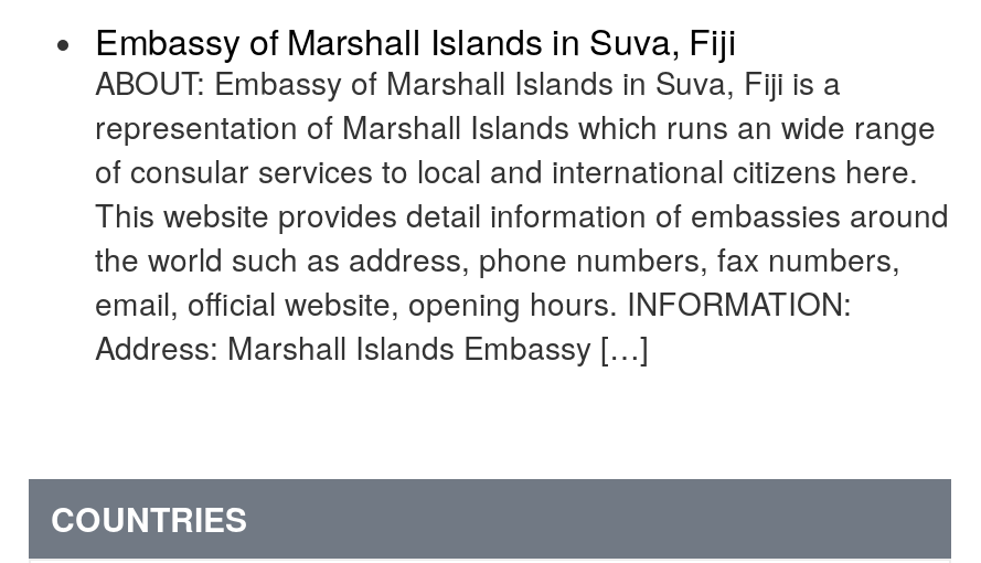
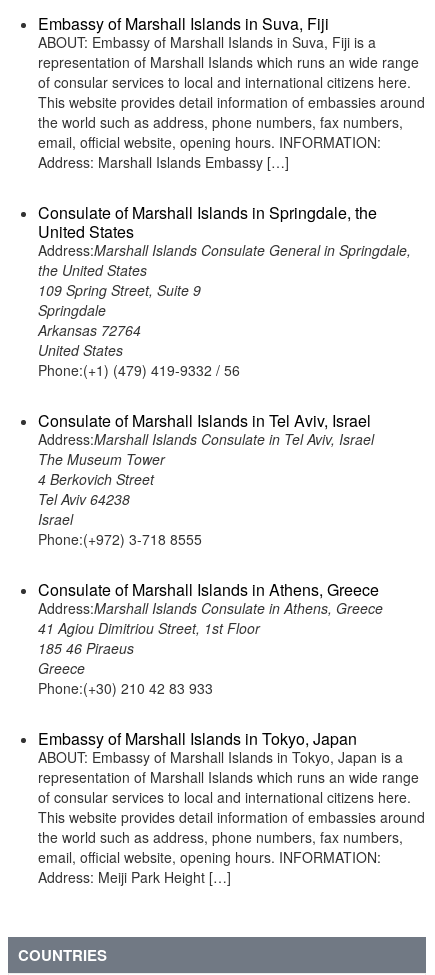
+ Consulate of Marshall Islands in Springdale, the
+ United States
+ Address:Marshall Islands Consulate General in Springdale,
+ the United States
+ 109 Spring Street, Suite 9
+ Springdale
+ Arkansas 72764
+ United States
+ Phone:(+1) (479) 419-9332 / 56
+ Consulate of Marshall Islands in Tel Aviv, Israel
+ Address:Marshall Islands Consulate in Tel Aviv, Israel
+ The Museum Tower
+ 4 Berkovich Street
+ Tel Aviv 64238
+ Israel
+ Phone:(+972) 3-718 8555
+ Consulate of Marshall Islands in Athens, Greece
+ Address:Marshall Islands Consulate in Athens, Greece
+ 41 Agiou Dimitriou Street, 1st Floor
+ 185 46 Piraeus
+ Greece
+ Phone:(+30) 210 42 83 933
+ Embassy of Marshall Islands in Tokyo, Japan
+ ABOUT: Embassy of Marshall Islands in Tokyo, Japan is a
+ representation of Marshall Islands which runs an wide range
+ of consular services to local and international citizens here.
+ This website provides detail information of embassies around
+ the world such as address, phone numbers, fax numbers,
+ email, official website, opening hours. INFORMATION:
+ Address: Meiji Park Height […]
